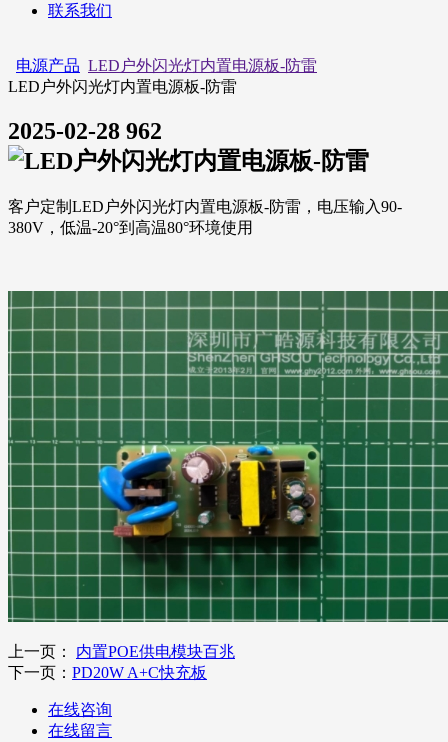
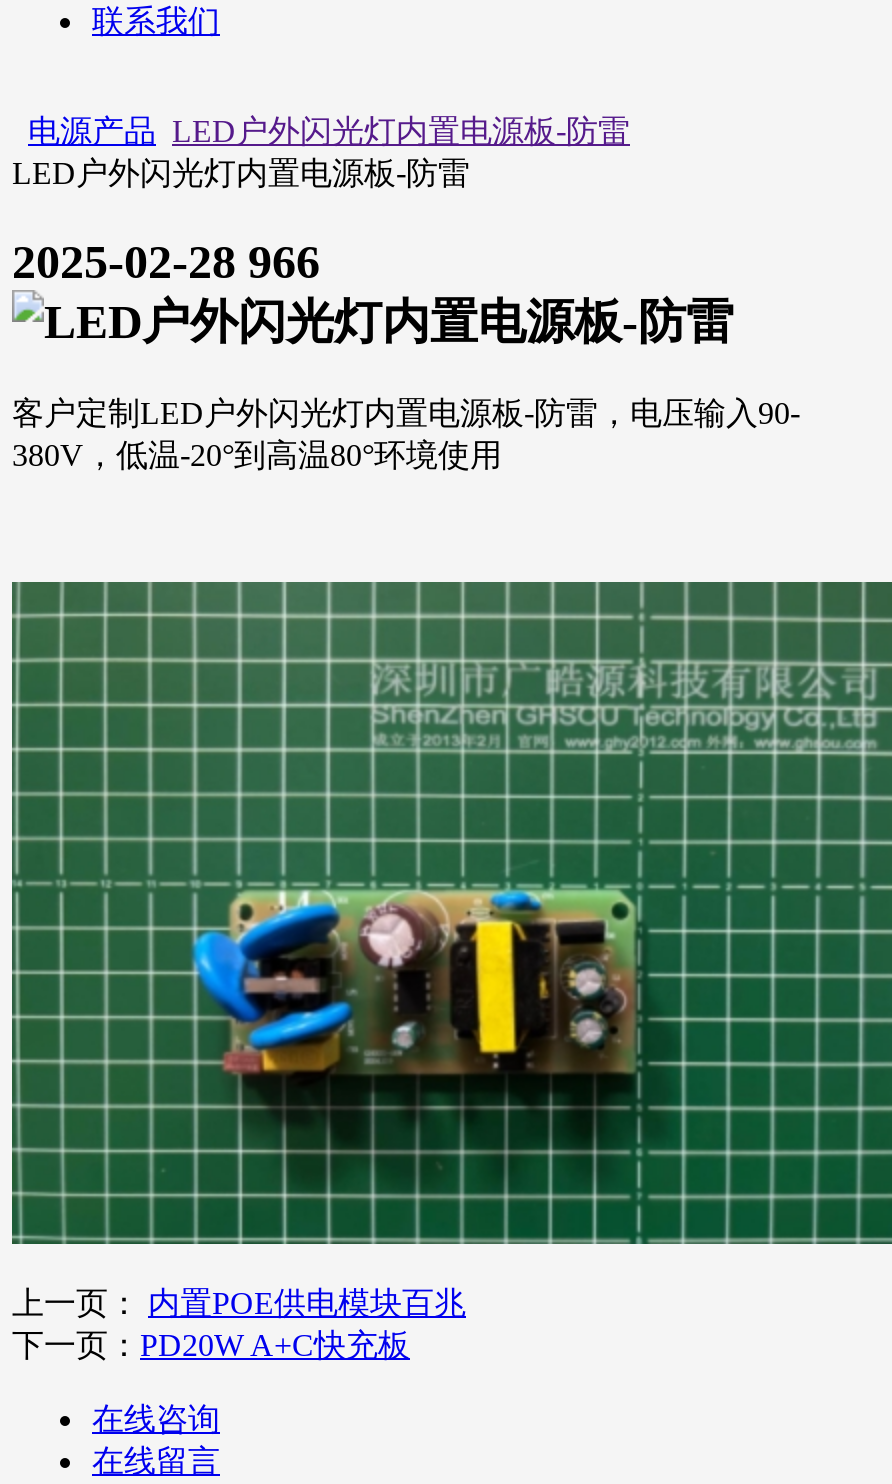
- 2025-02-28 962
+ 2025-02-28 966
